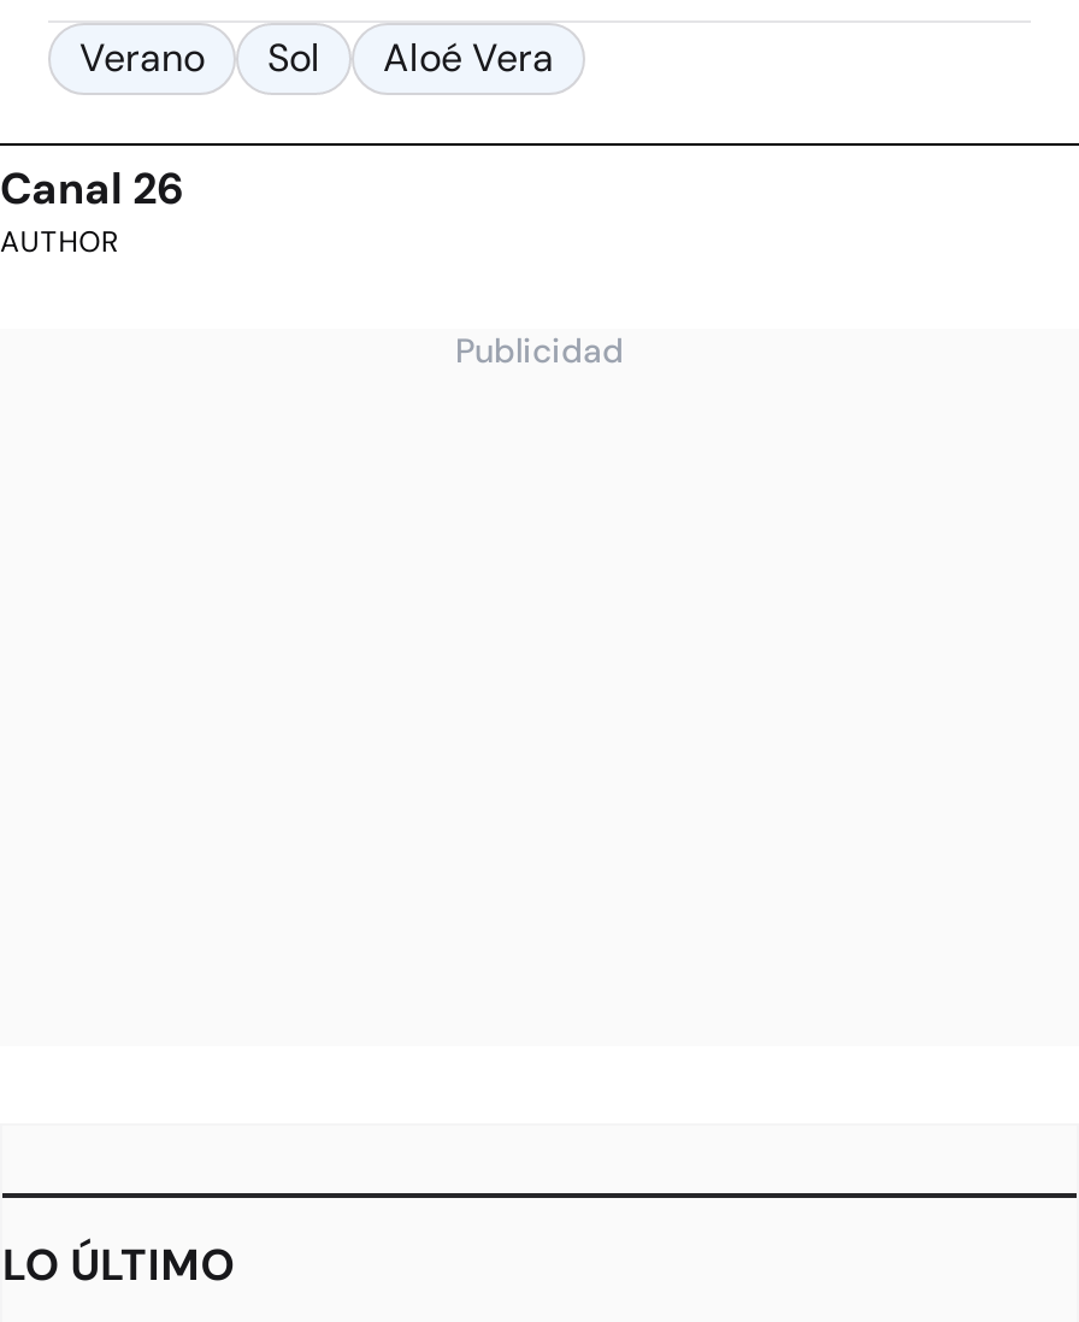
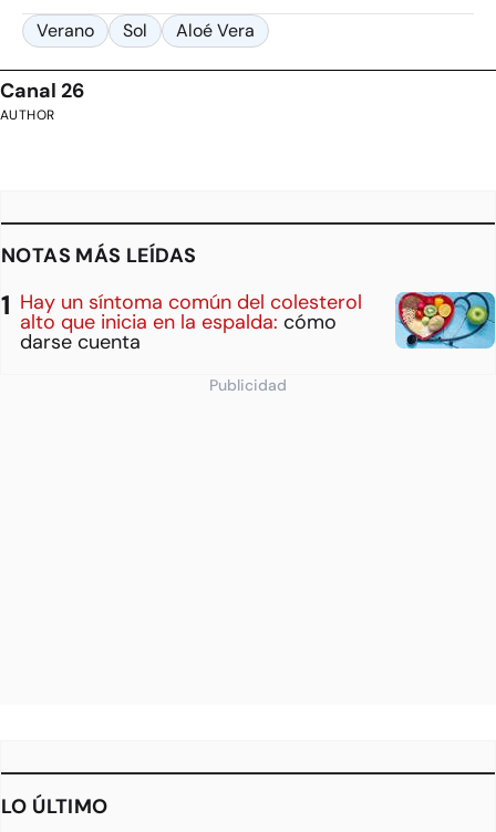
+ [image]
+ NOTAS MÁS LEÍDAS
+ Hay un síntoma común del colesterol
+ alto que inicia en la espalda: cómo
+ darse cuenta
